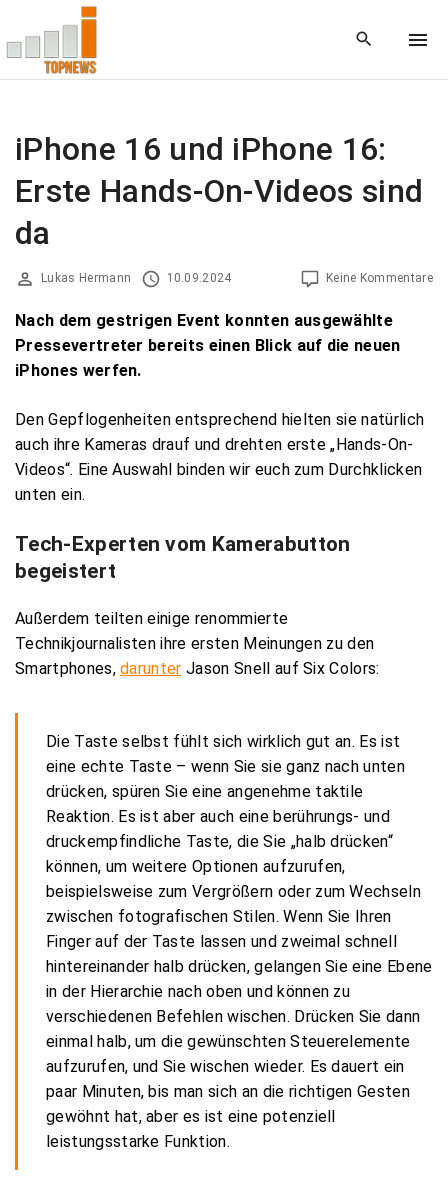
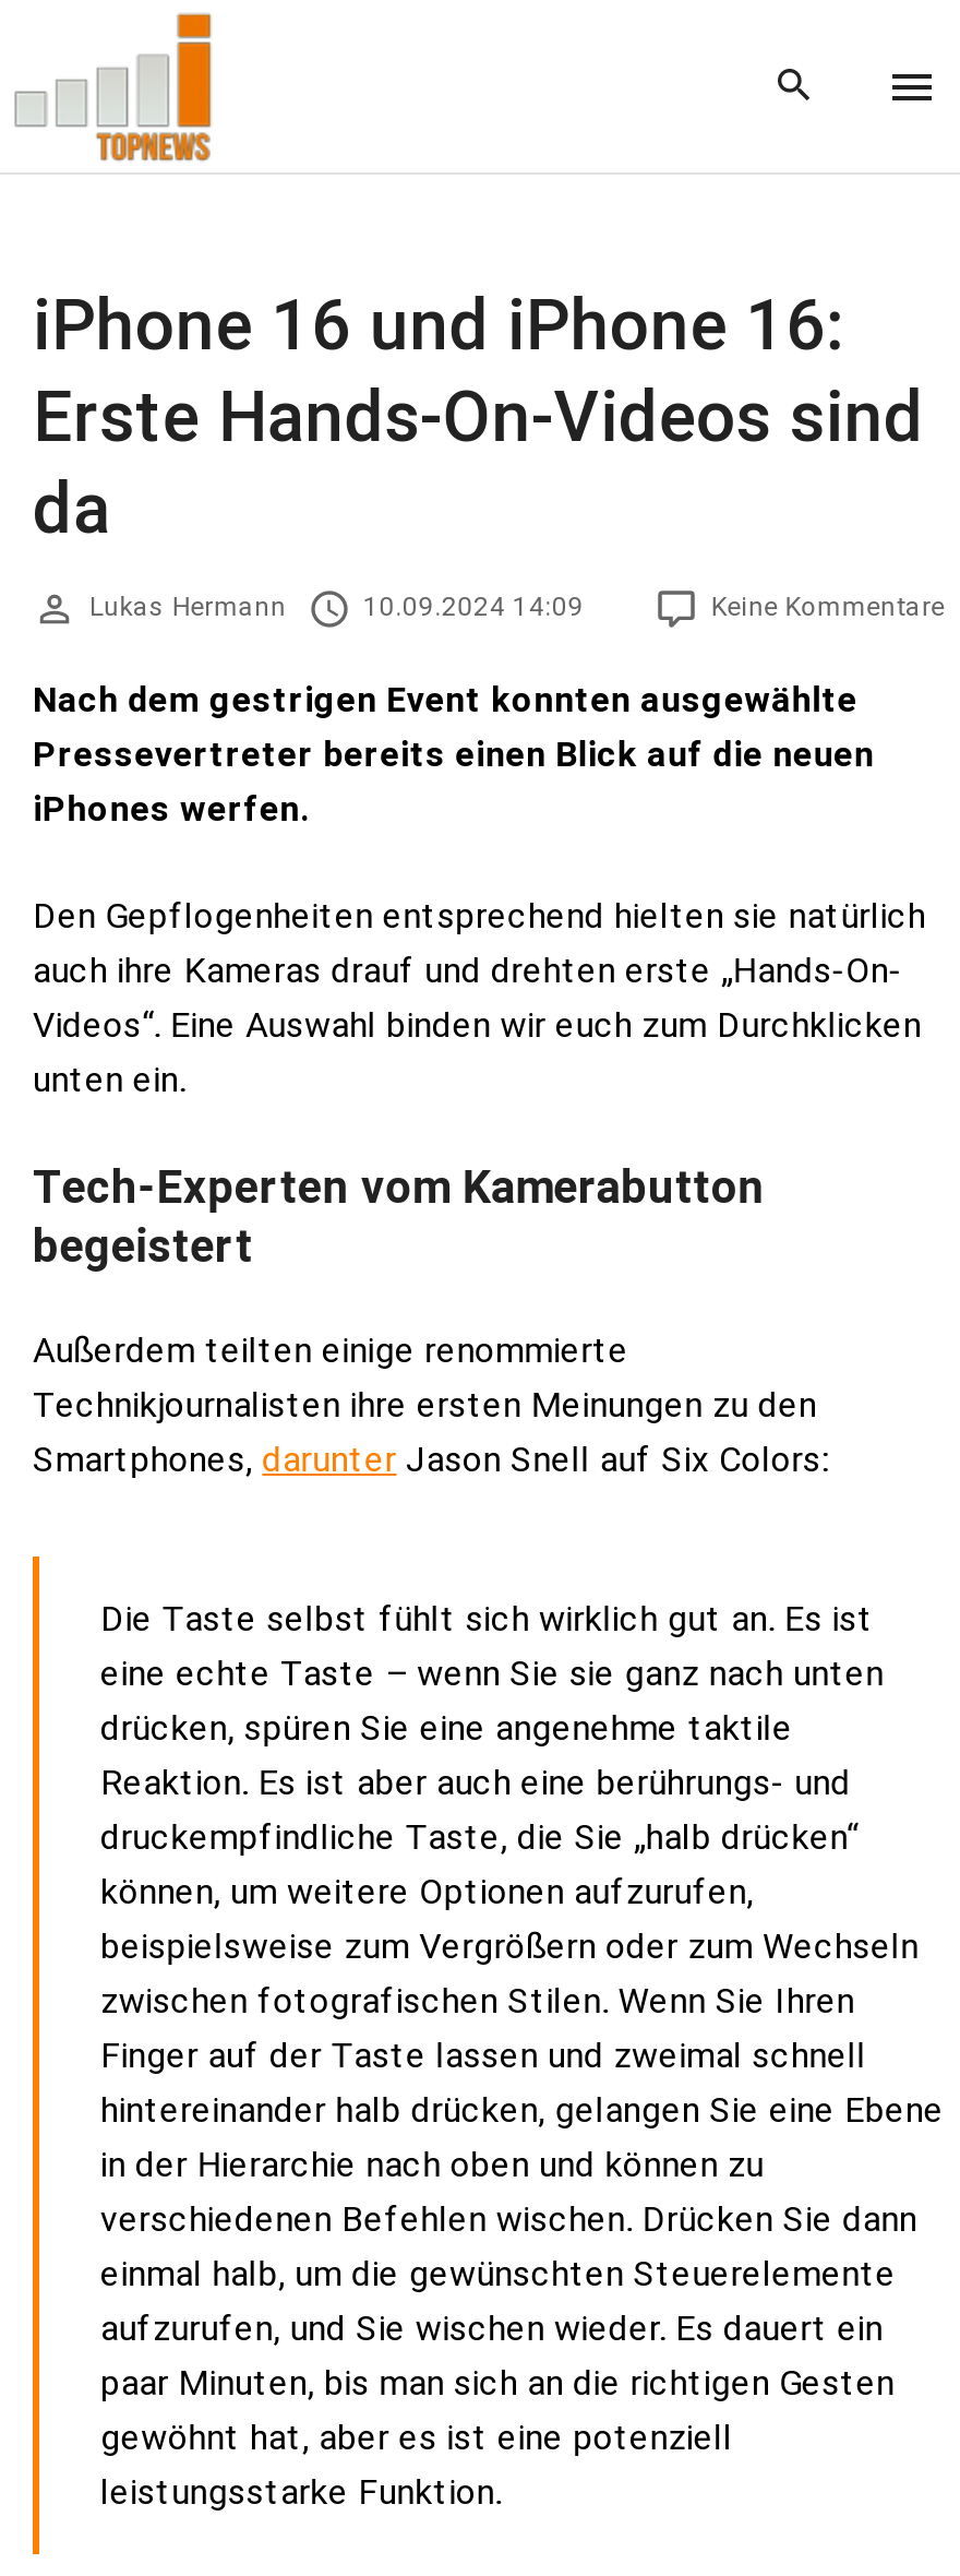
- 10.09.2024
+ 10.09.2024 14:09
